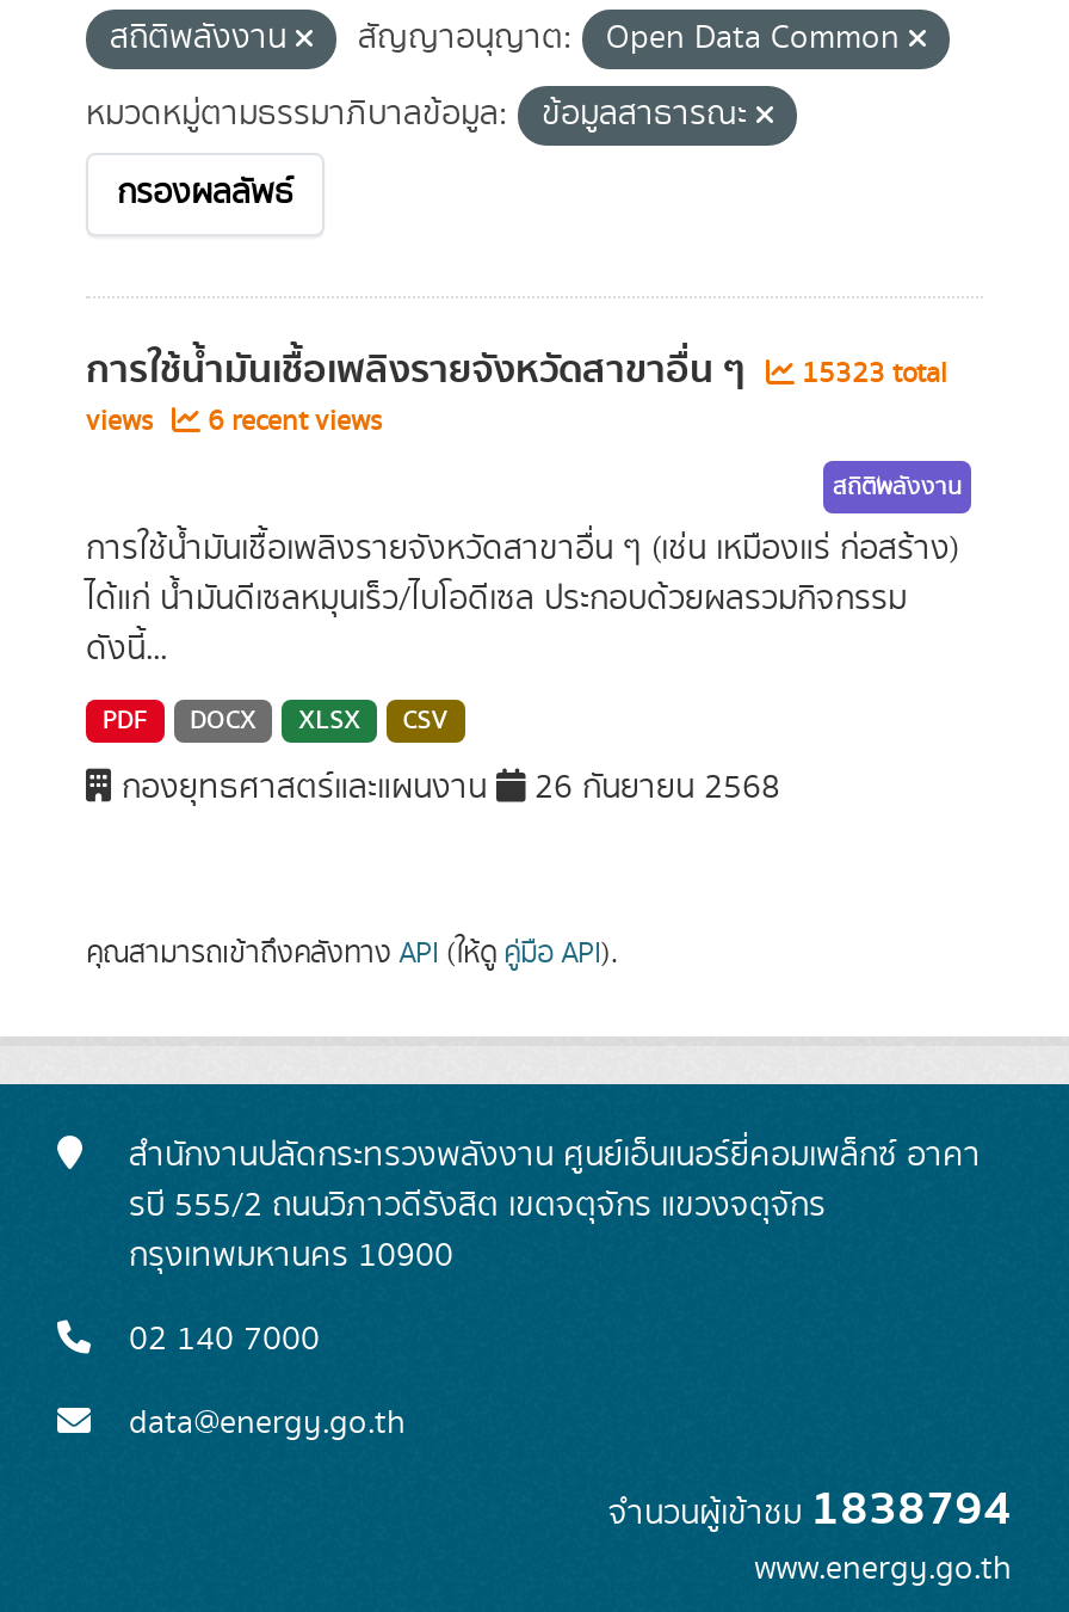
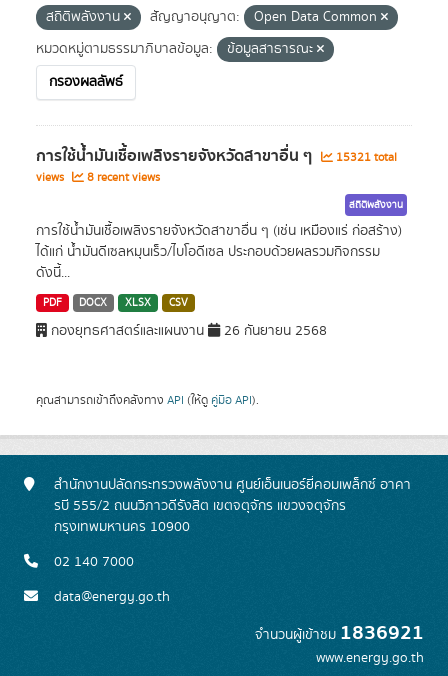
- การใช้น้ำมันเชื้อเพลิงรายจังหวัดสาขาอื่น ๆ 15323 total
+ การใช้น้ำมันเชื้อเพลิงรายจังหวัดสาขาอื่น ๆ 15321 total

- views 6 recent views
+ views 8 recent views

- จำนวนผู้เข้าชม1838794
+ จำนวนผู้เข้าชม1836921
